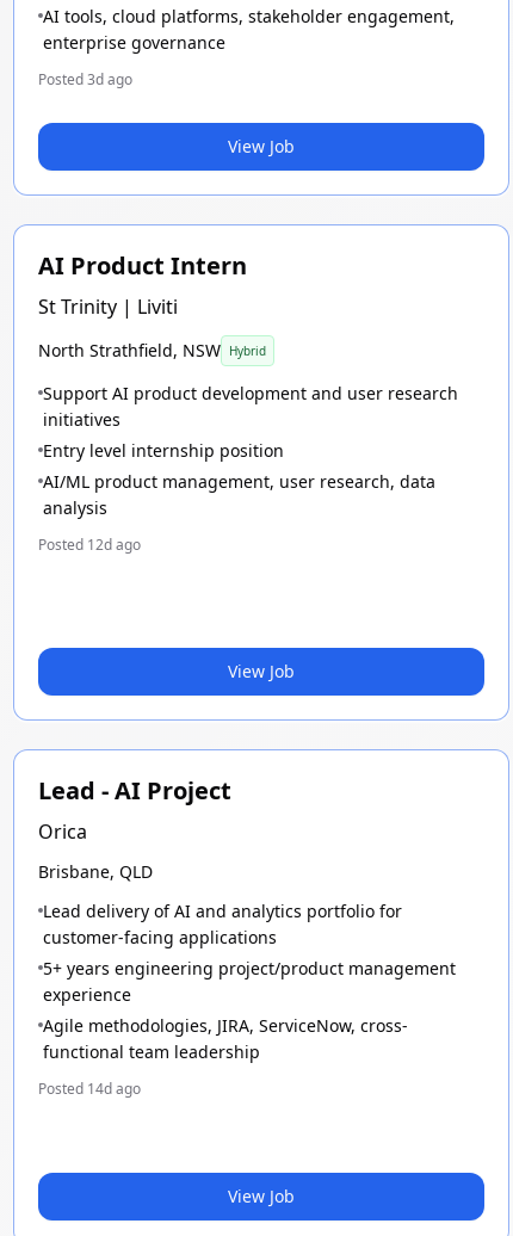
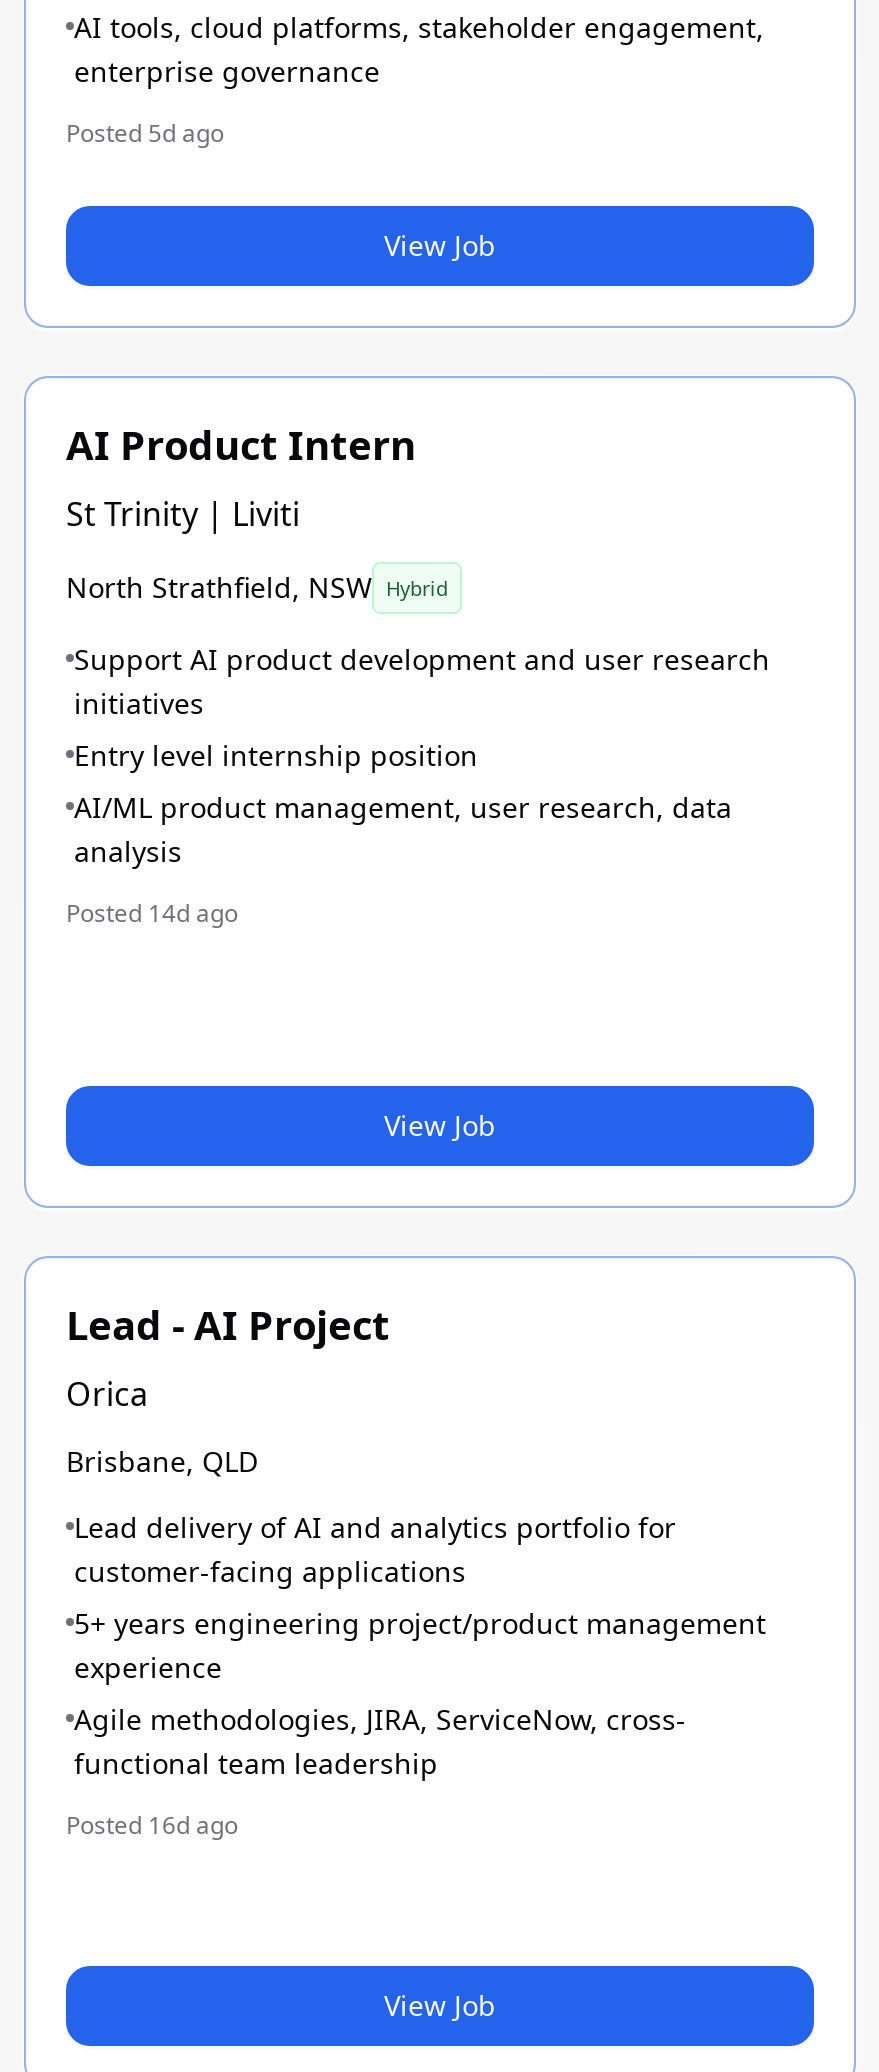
- Posted 3d ago
+ Posted 5d ago

- Posted 12d ago
+ Posted 14d ago

- Posted 14d ago
+ Posted 16d ago
